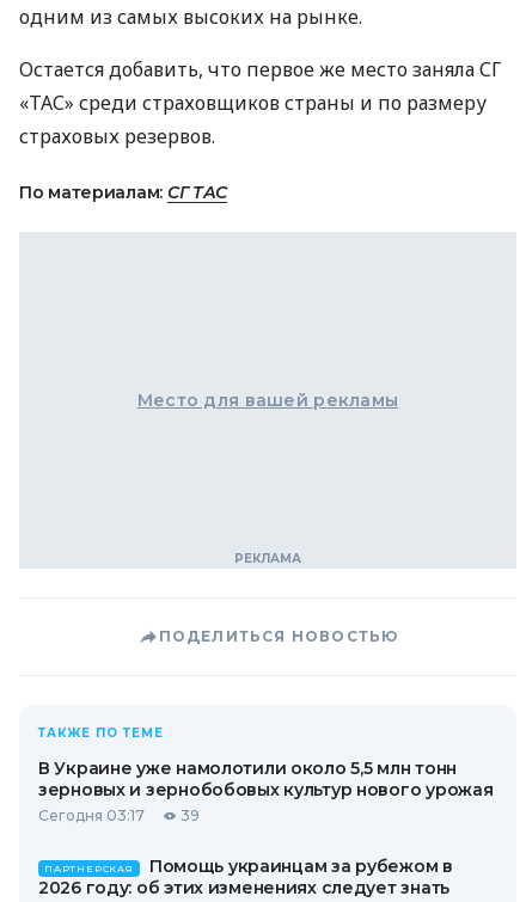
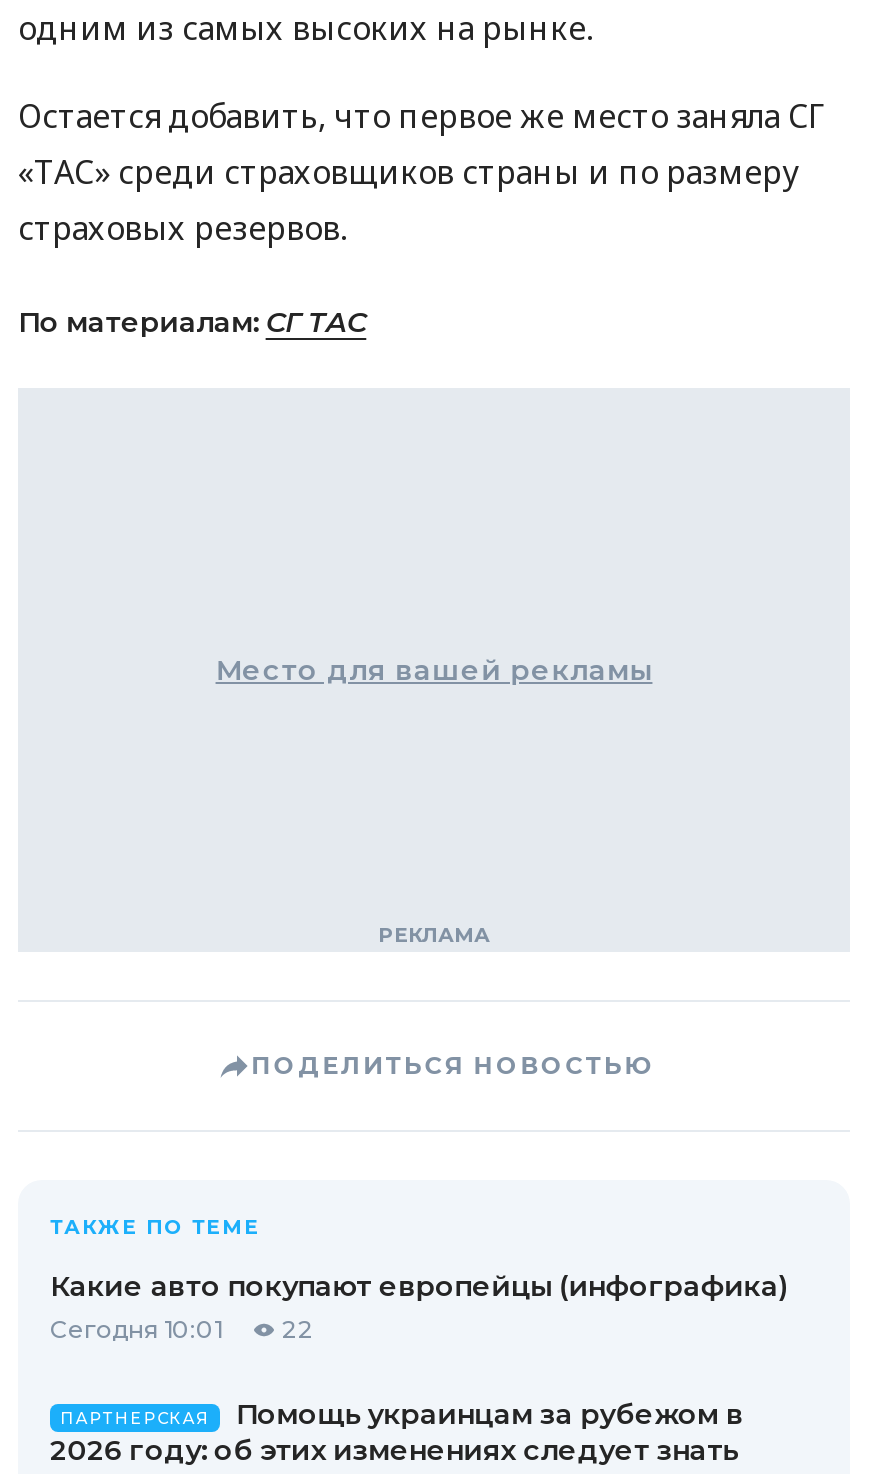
- В Украине уже намолотили около 5,5 млн тонн
- зерновых и зернобобовых культур нового урожая
- Сегодня 03:17
- 39
+ Какие авто покупают европейцы (инфографика)
+ Сегодня 10:01
+ 22
